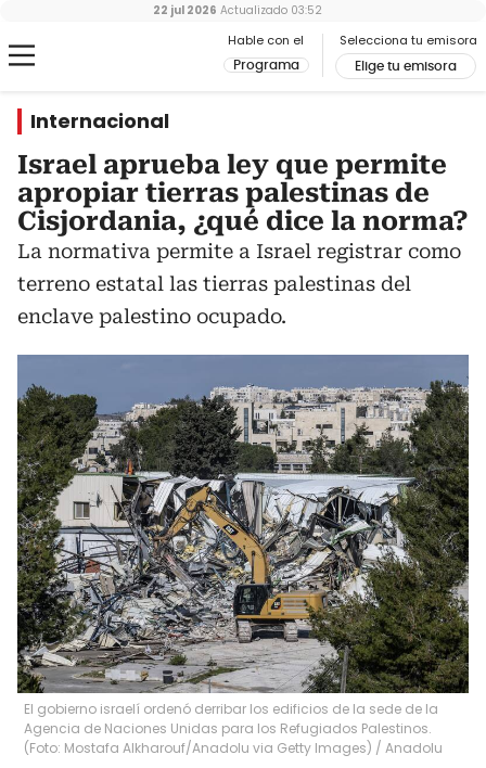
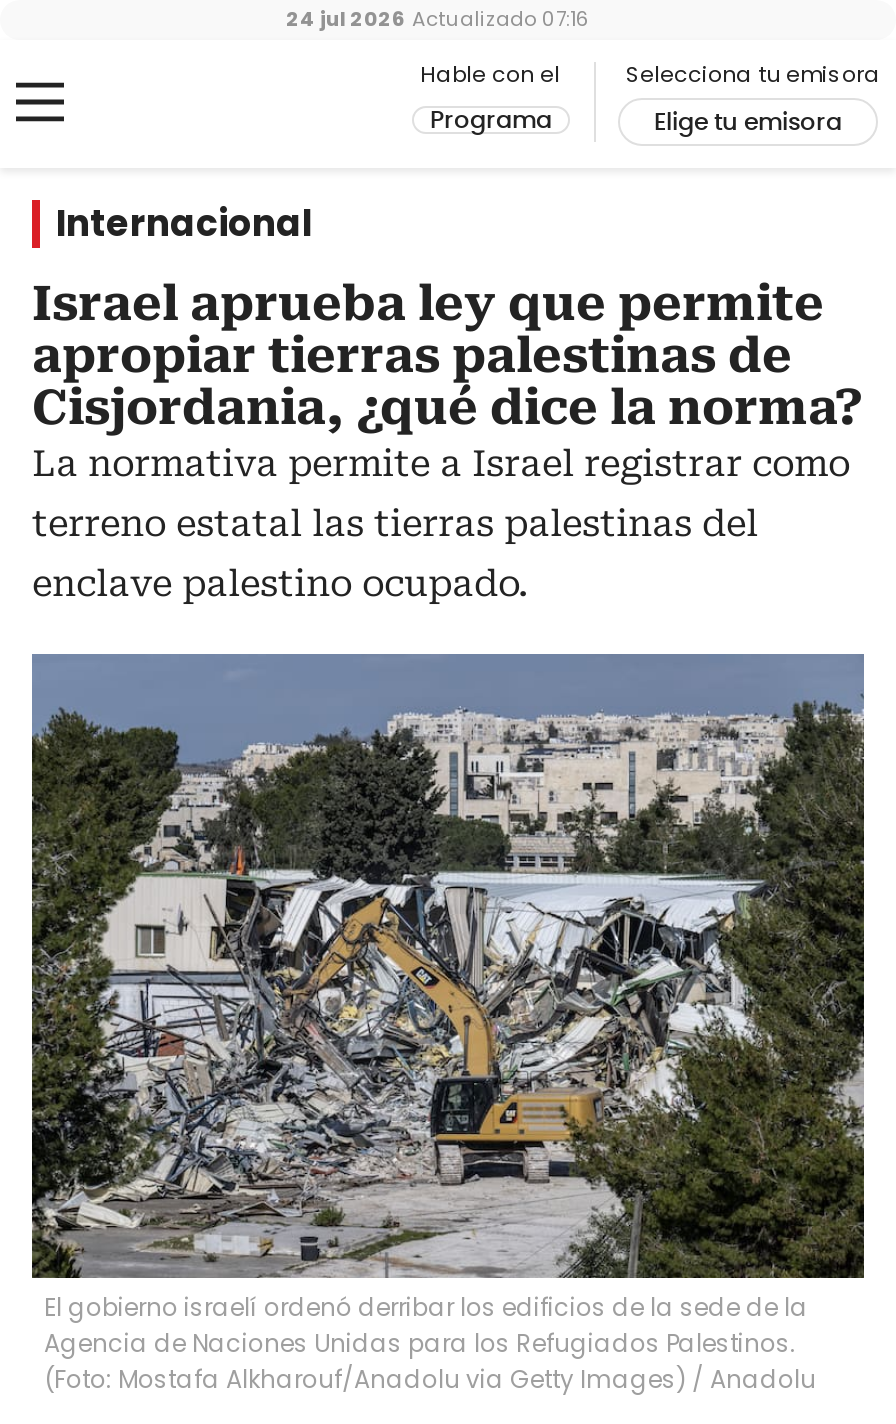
- 22 jul 2026 Actualizado 03:52
+ 24 jul 2026 Actualizado 07:16
